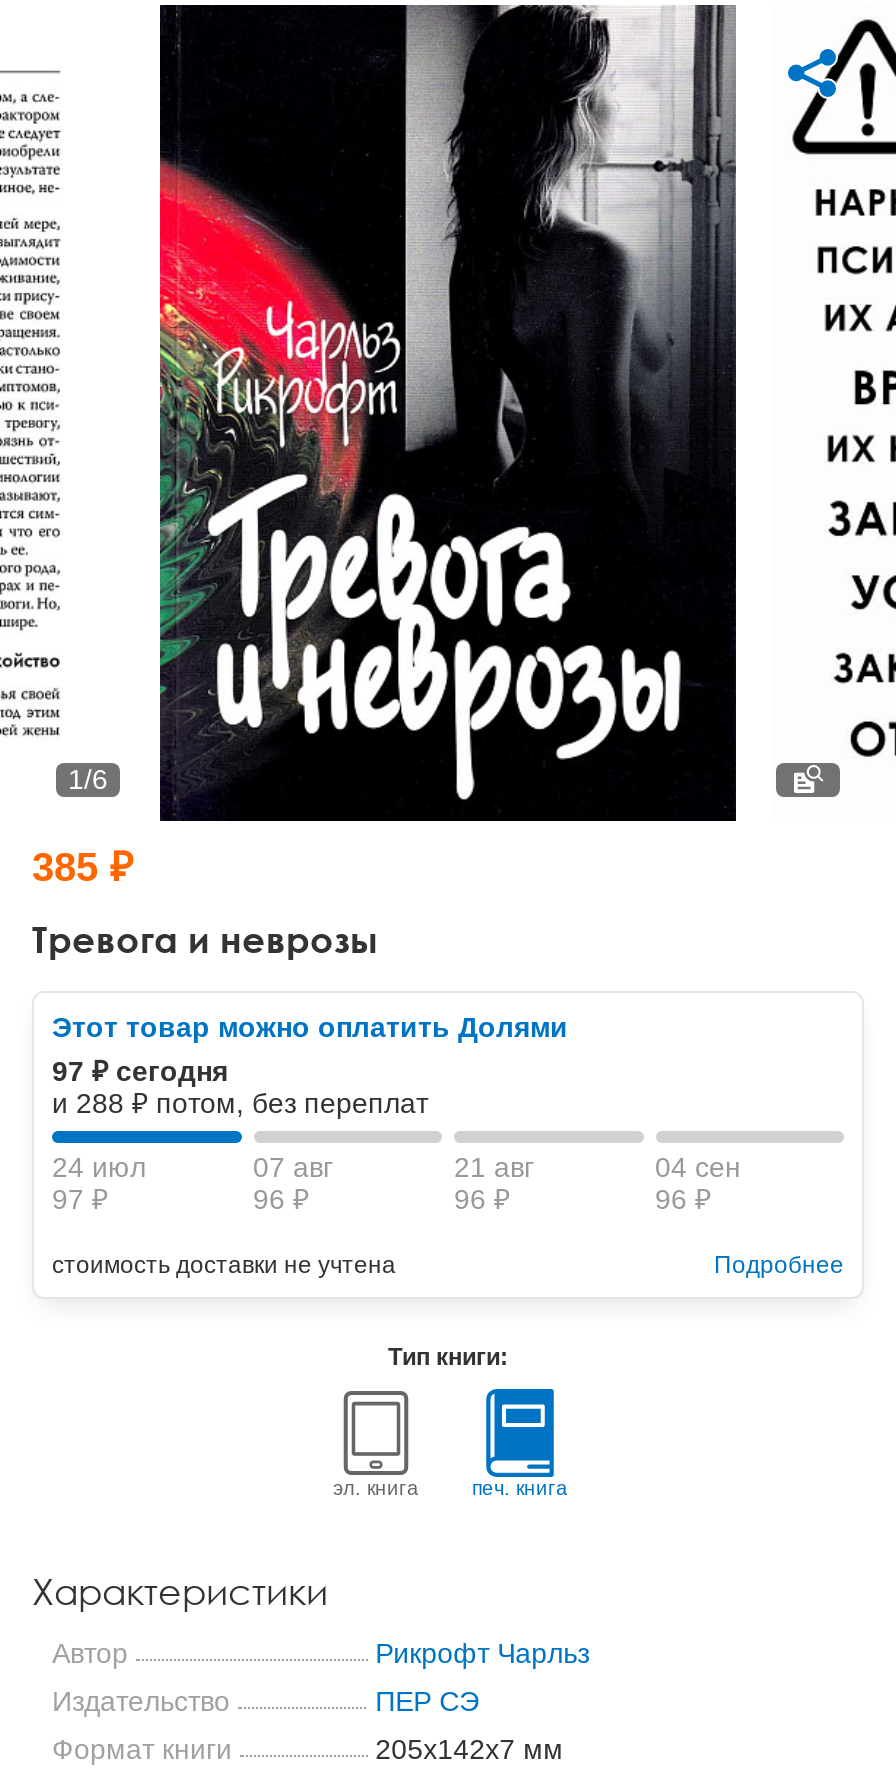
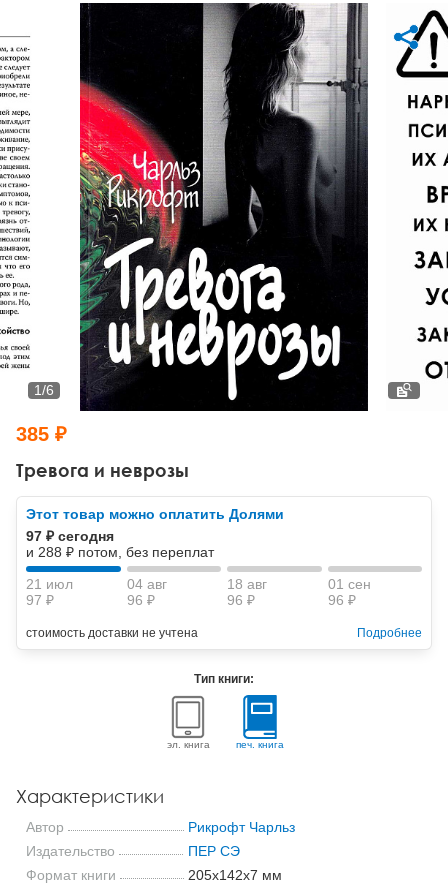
- 24 июл
+ 21 июл

- 07 авг
+ 04 авг

- 21 авг
+ 18 авг

- 04 сен
+ 01 сен
